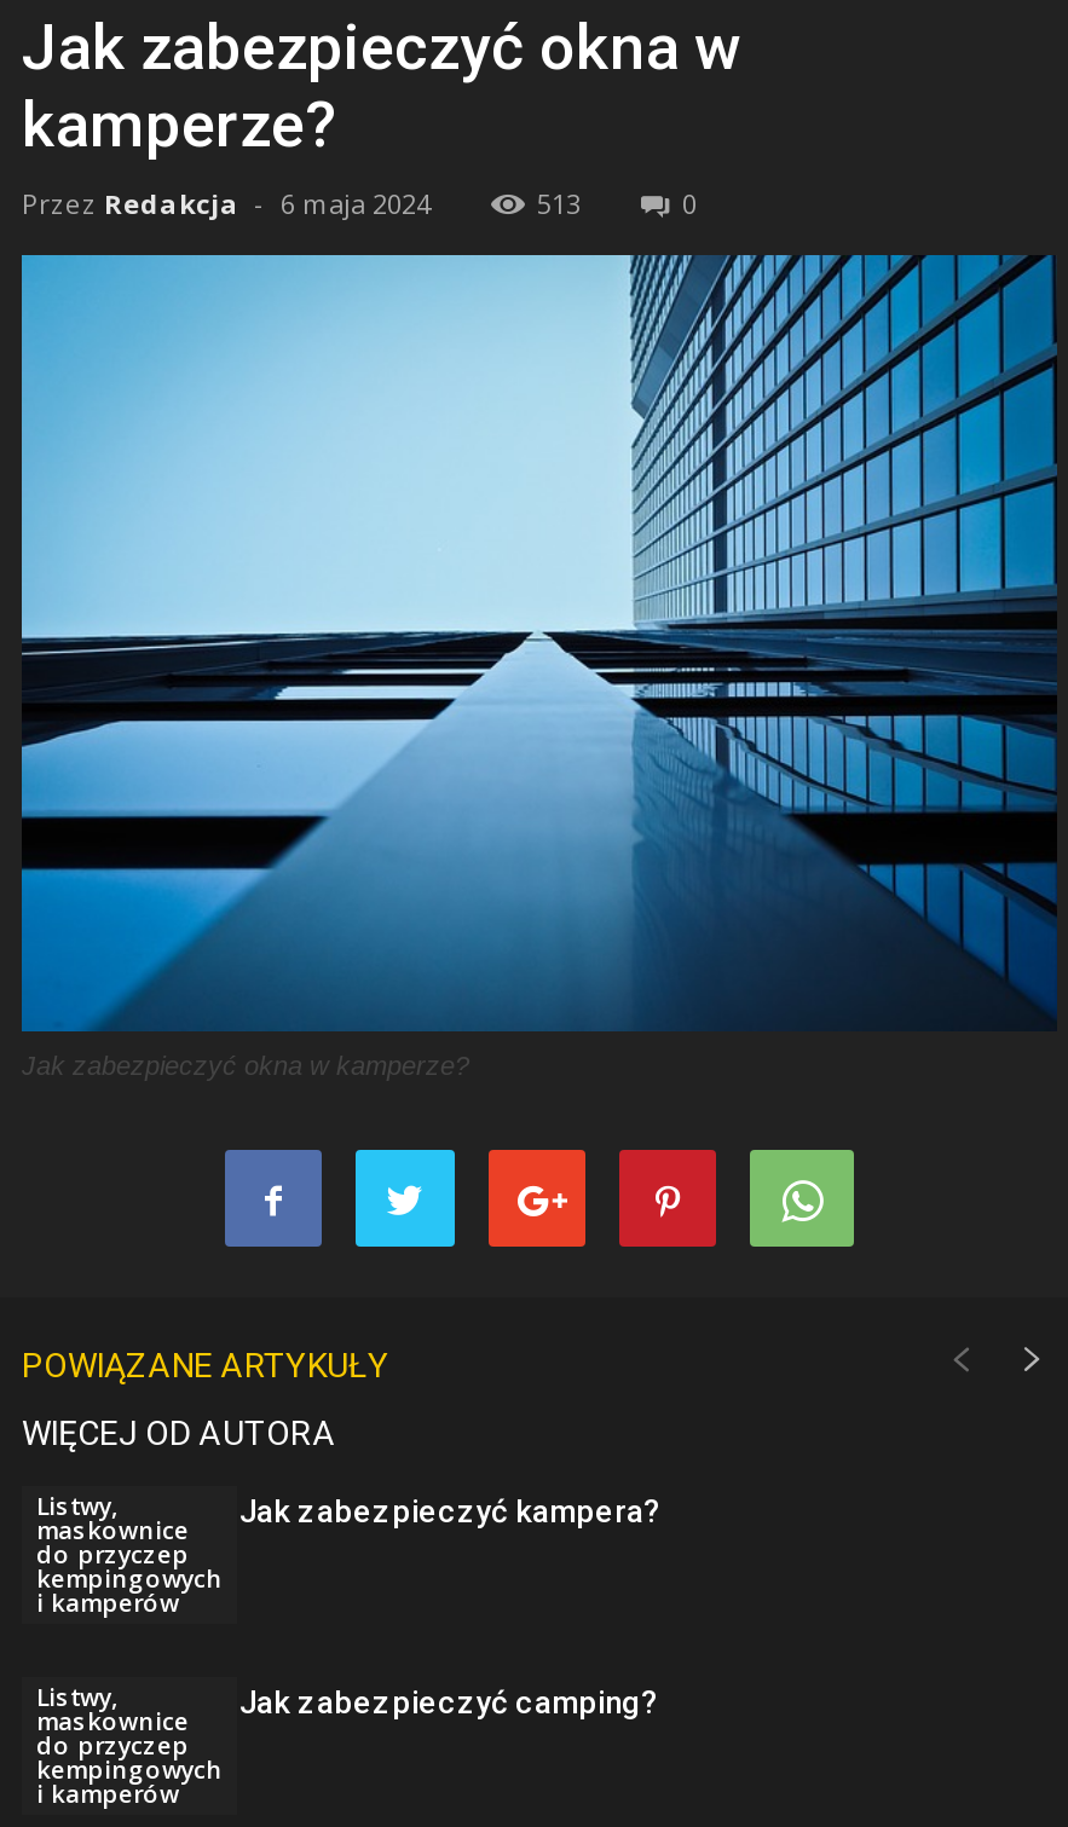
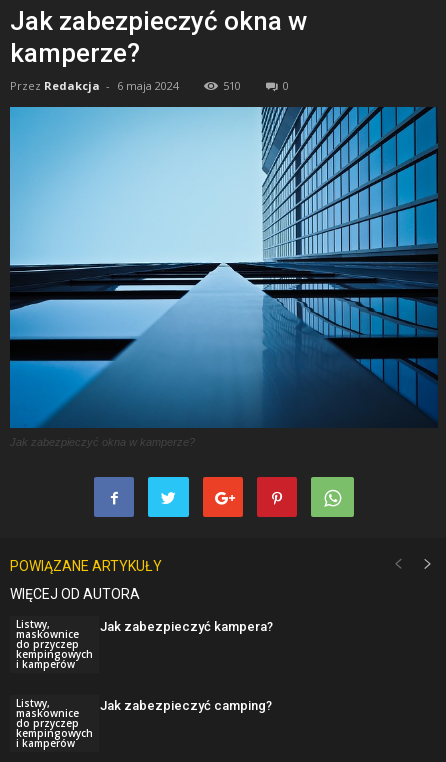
- 513
+ 510
